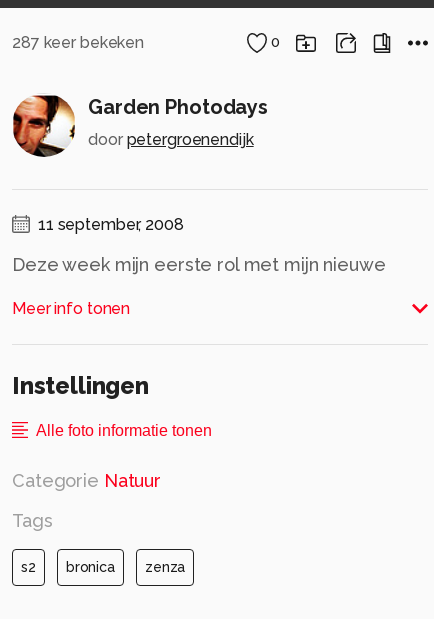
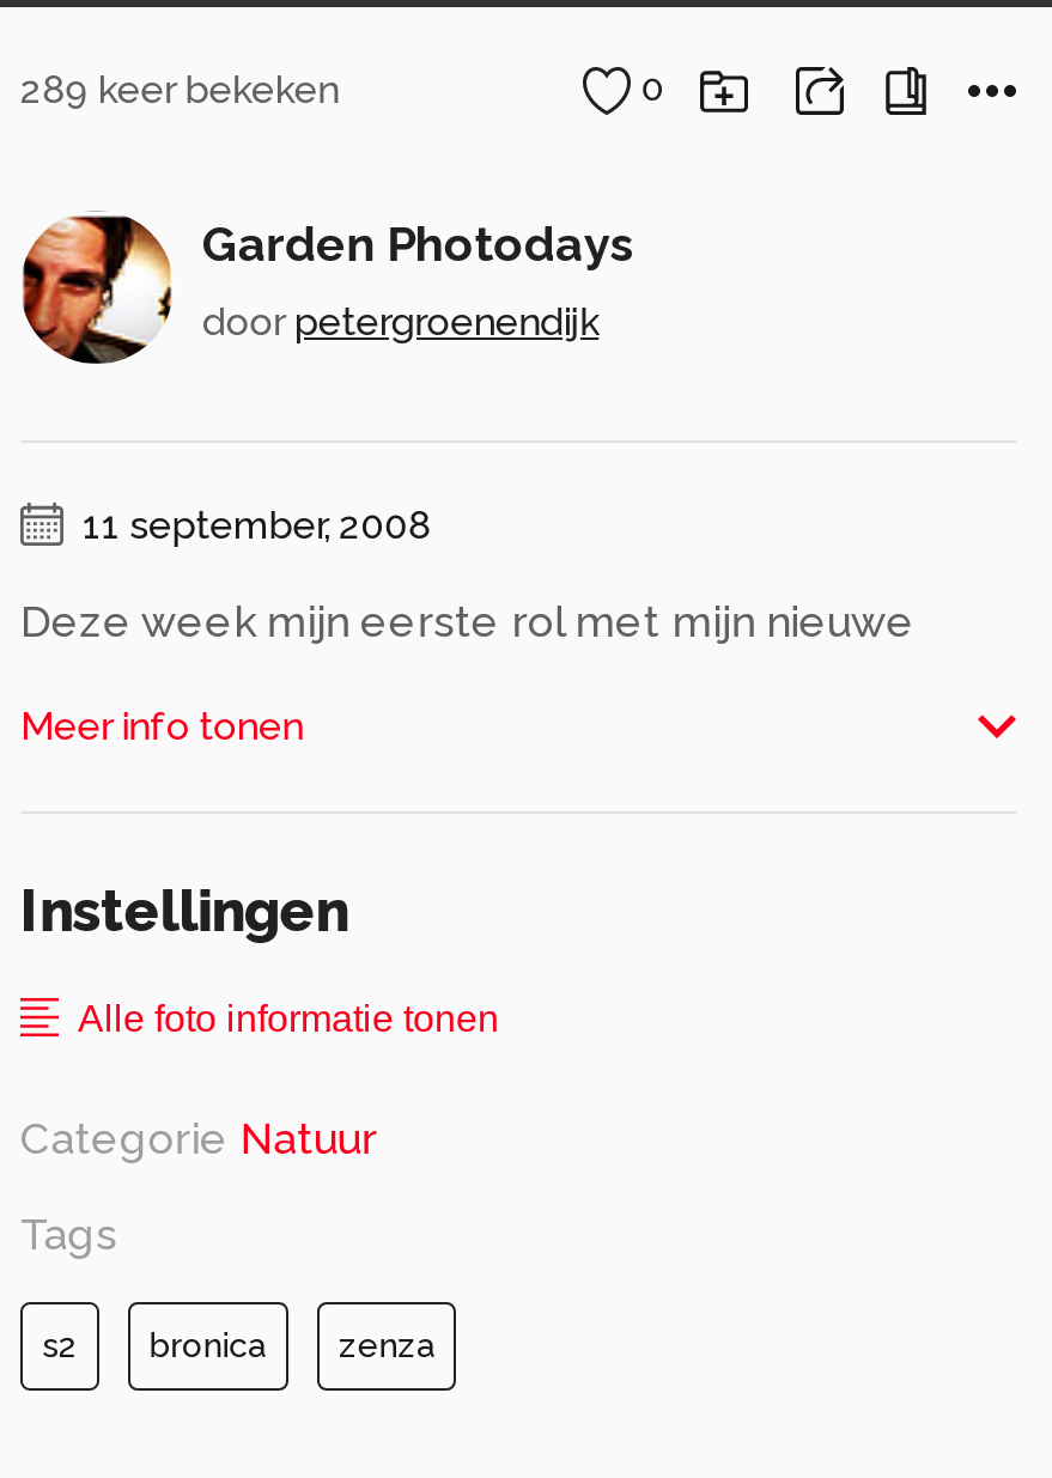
- 287 keer bekeken
+ 289 keer bekeken
